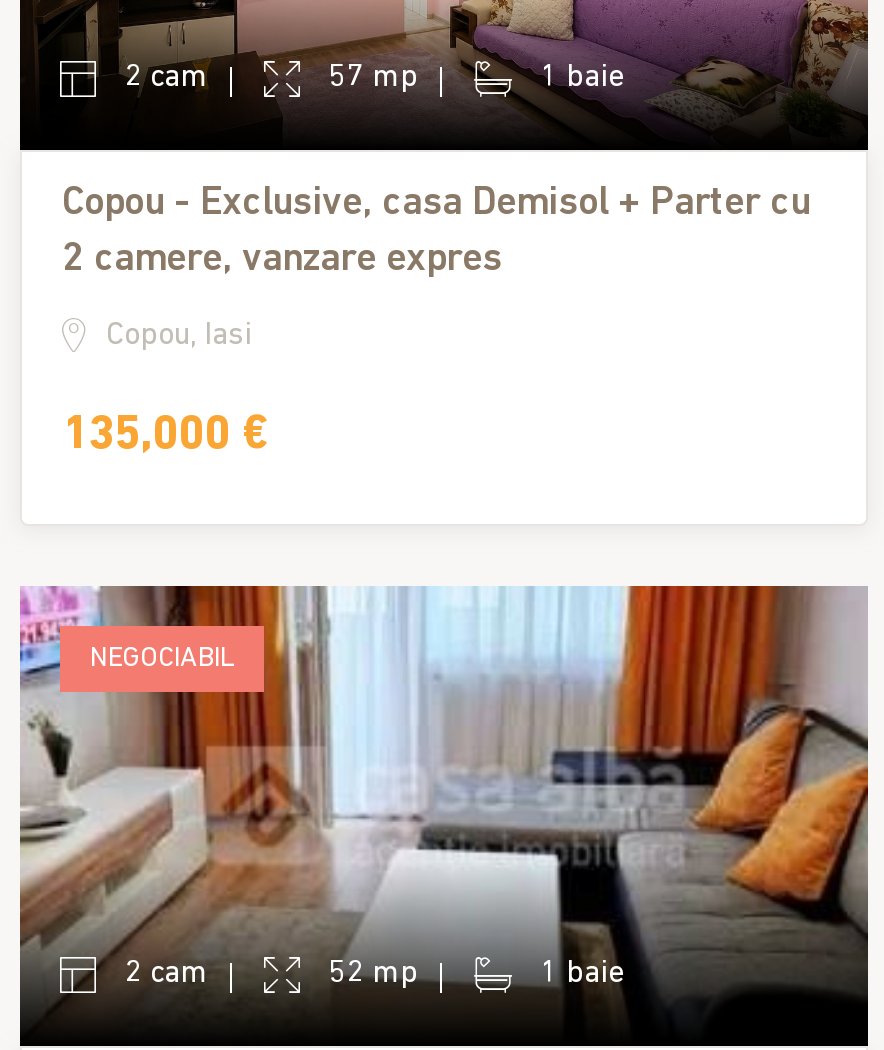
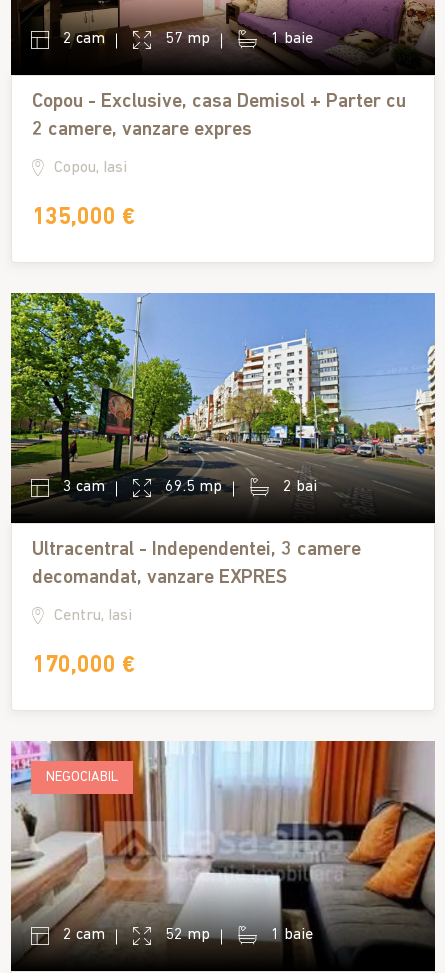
+ [image]
+ 3 cam
+ 69.5 mp
+ 2 bai
+ Ultracentral - Independentei, 3 camere
+ decomandat, vanzare EXPRES
+ Centru, Iasi
+ 170,000 €
